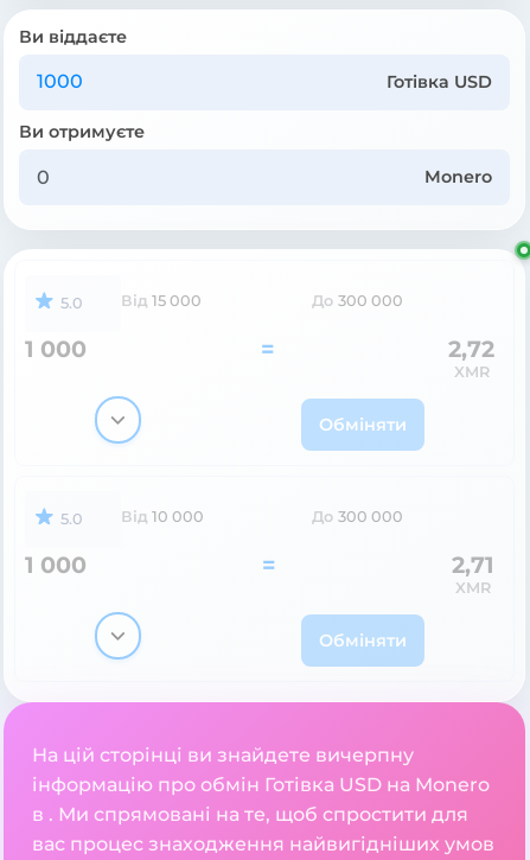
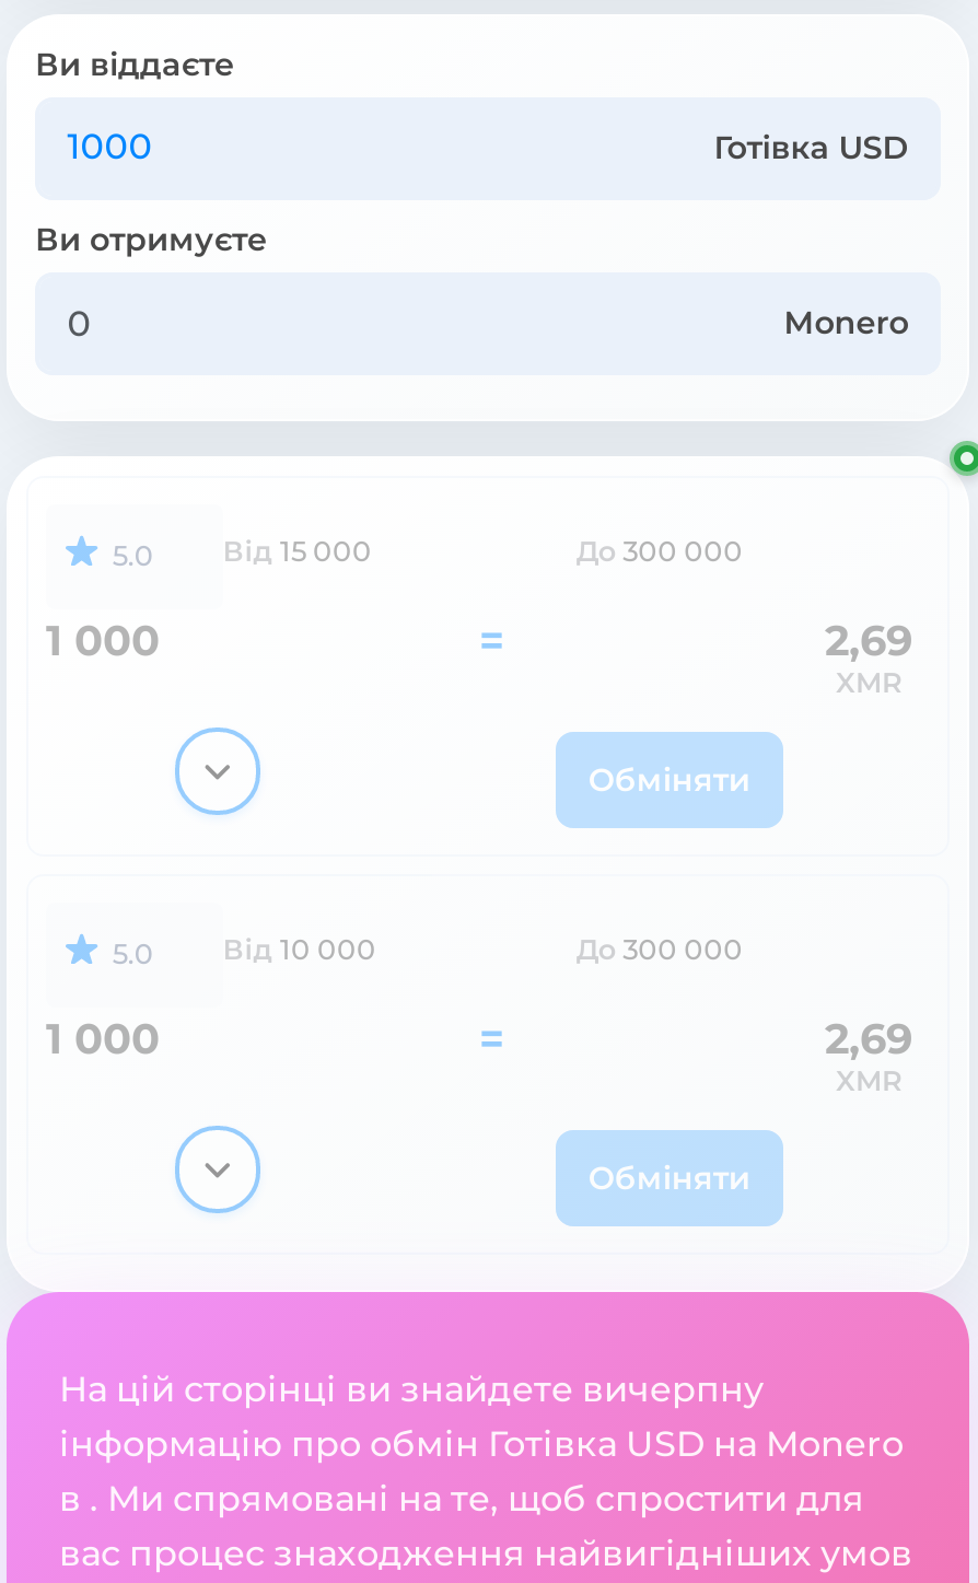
- 2,72
+ 2,69

- 2,71
+ 2,69
